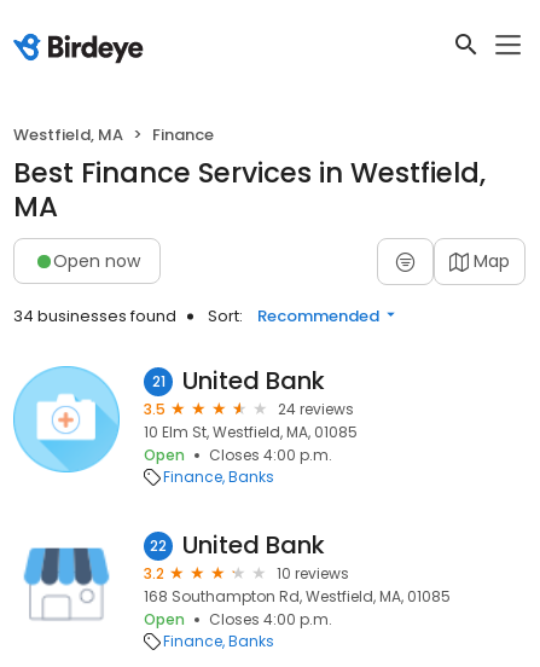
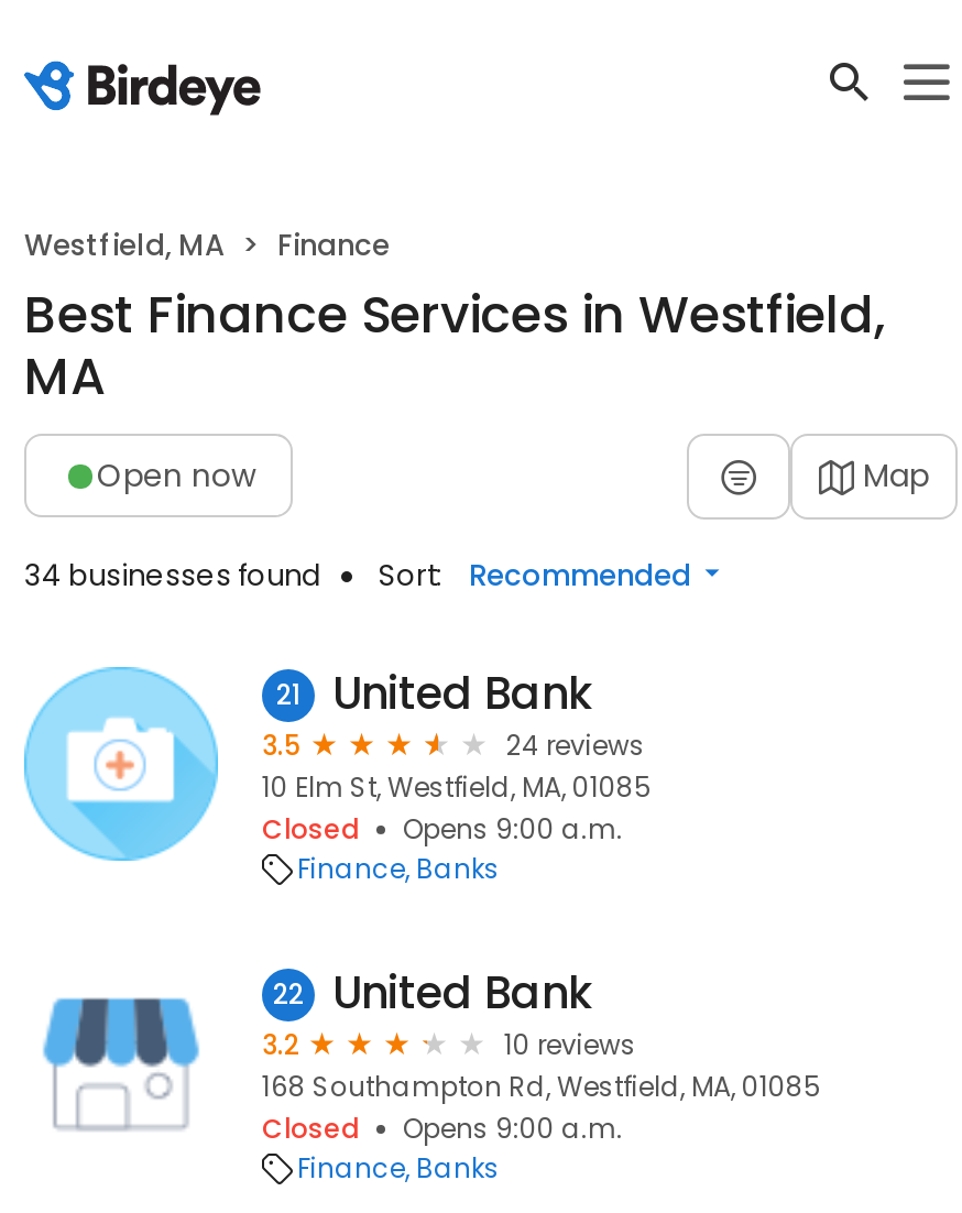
- Open
- Closes 4:00 p.m.
+ Closed
+ Opens 9:00 a.m.

- Open
- Closes 4:00 p.m.
+ Closed
+ Opens 9:00 a.m.
